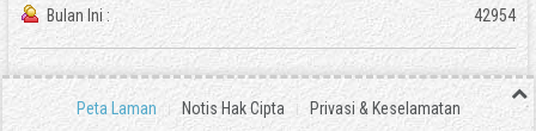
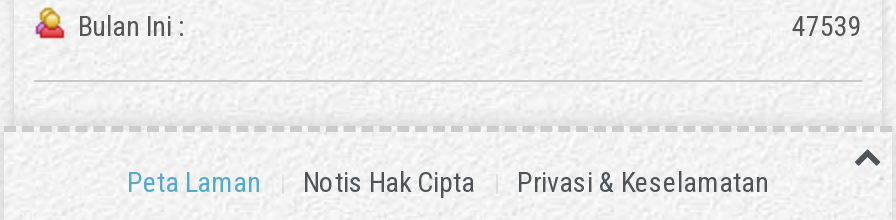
- 42954
+ 47539
